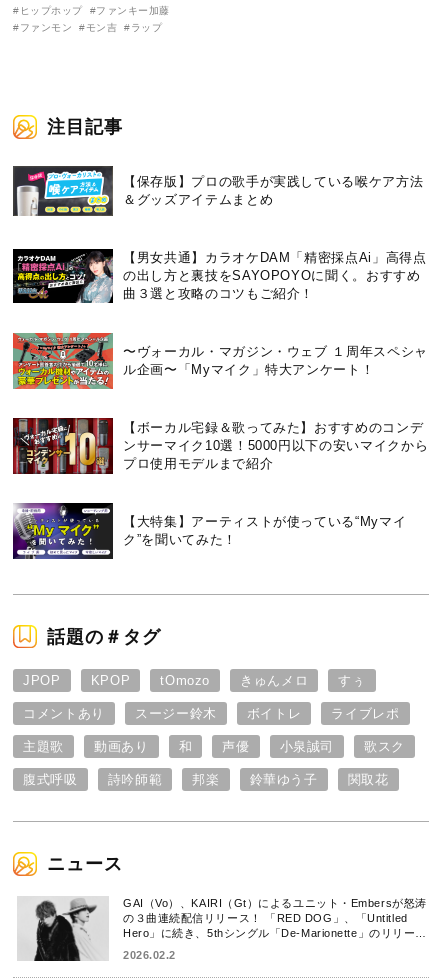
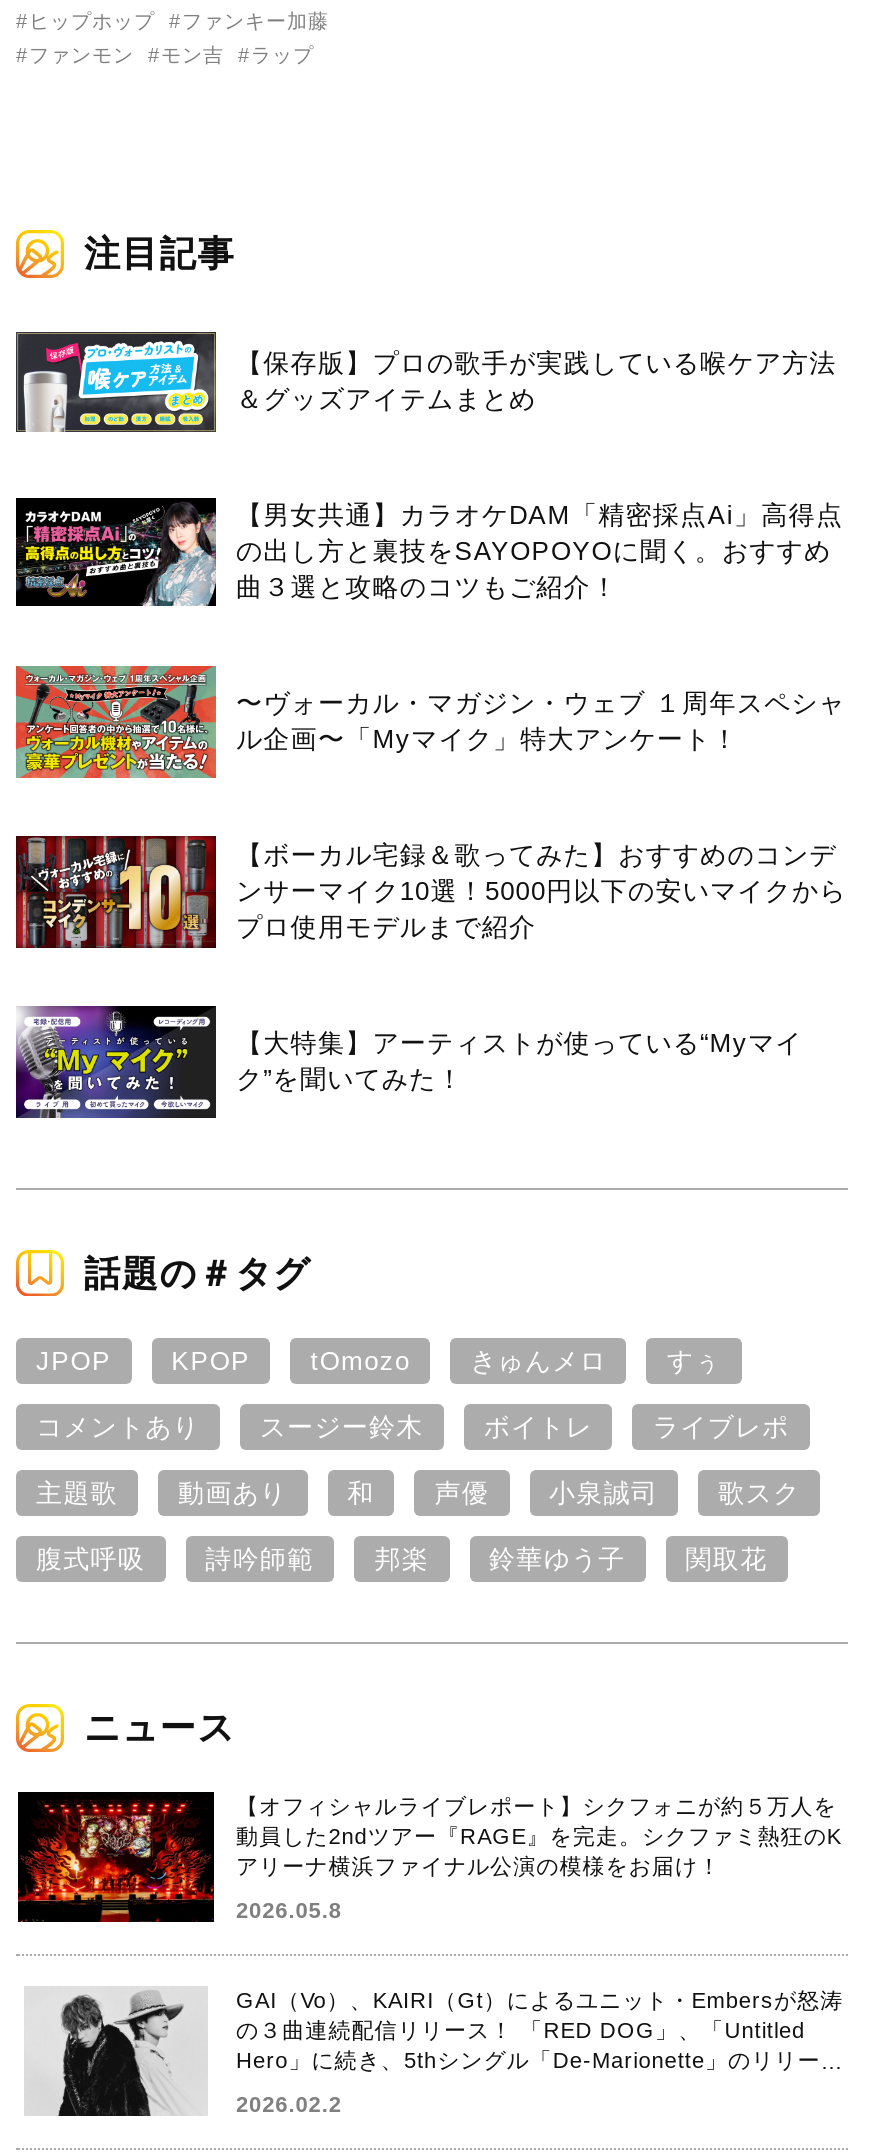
+ [image]
+ 【オフィシャルライブレポート】シクフォニが約５万人を
+ 動員した2ndツアー『RAGE』を完走。シクファミ熱狂のK
+ アリーナ横浜ファイナル公演の模様をお届け！
+ 2026.05.8
